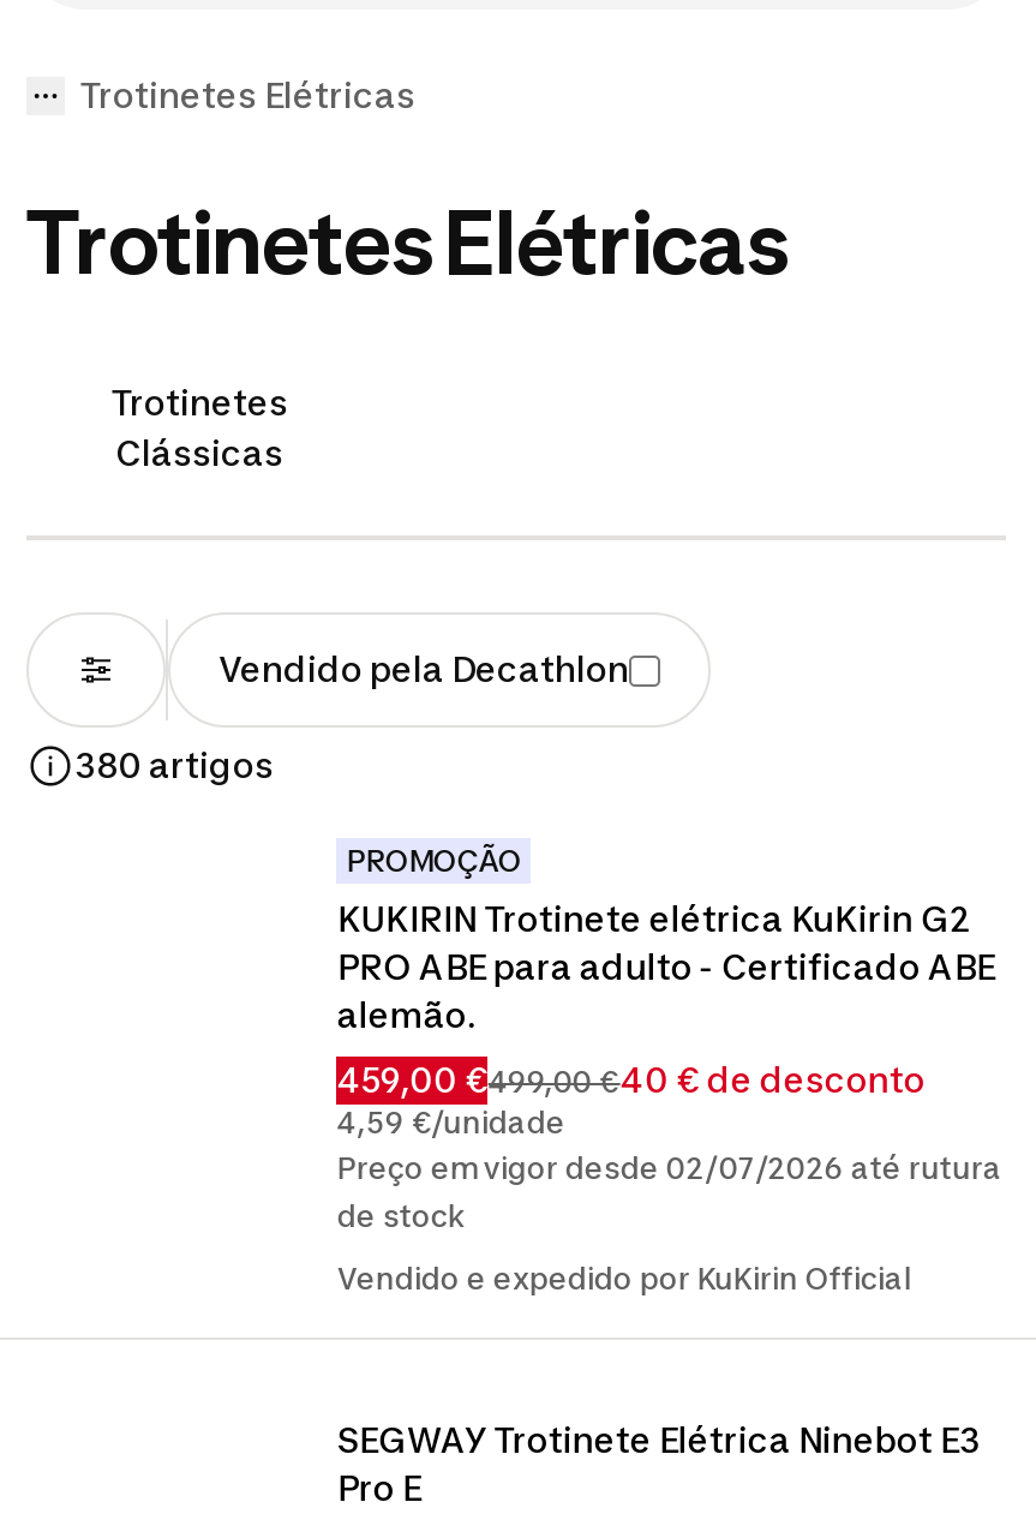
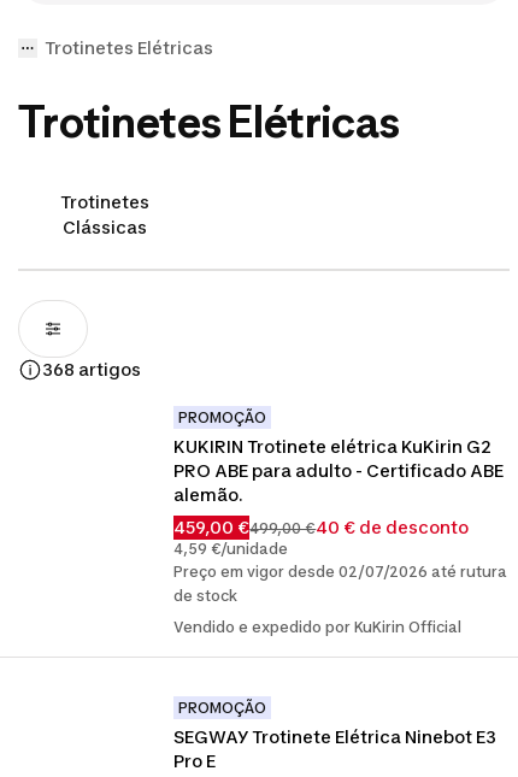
- Vendido pela Decathlon
- 380 artigos
+ 368 artigos

+ PROMOÇÃO
